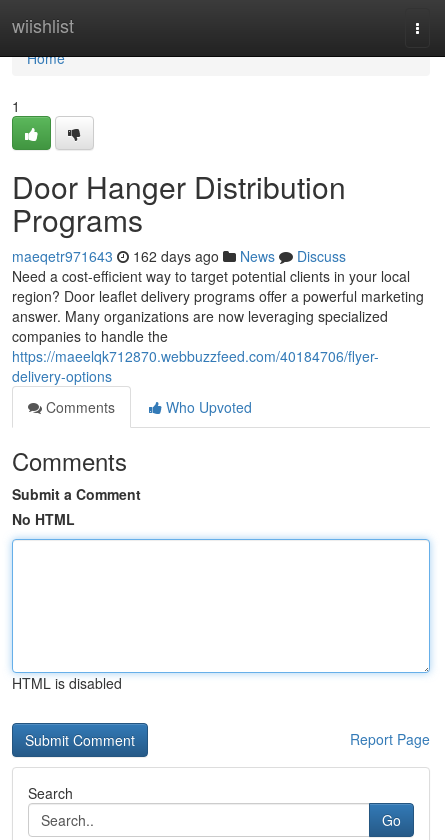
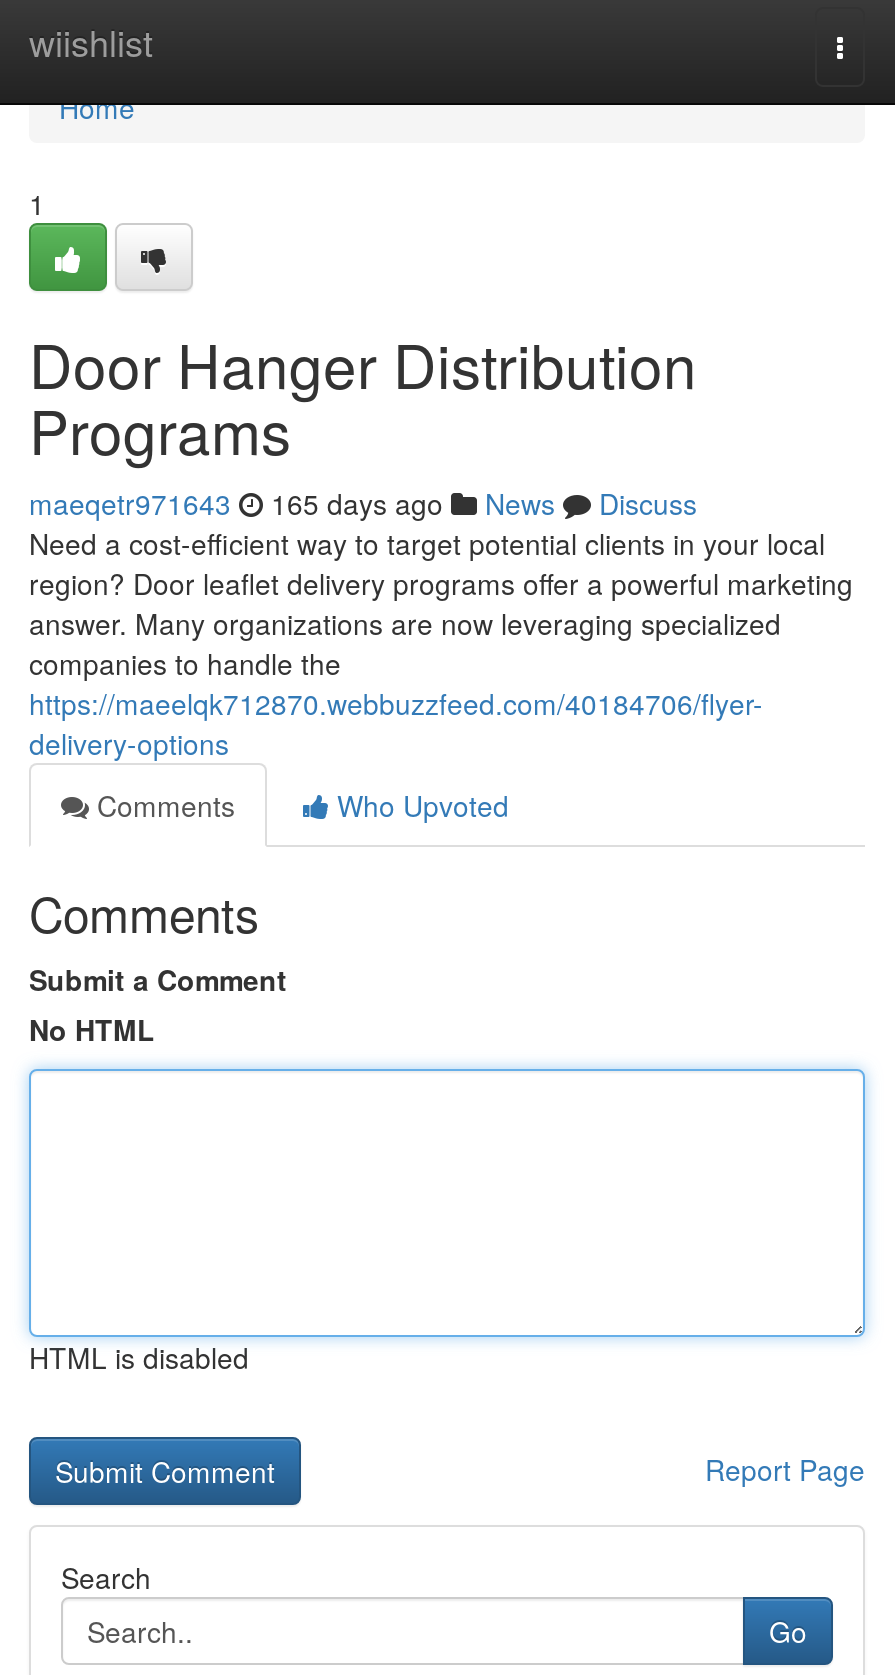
- maeqetr971643 162 days ago News Discuss
+ maeqetr971643 165 days ago News Discuss
